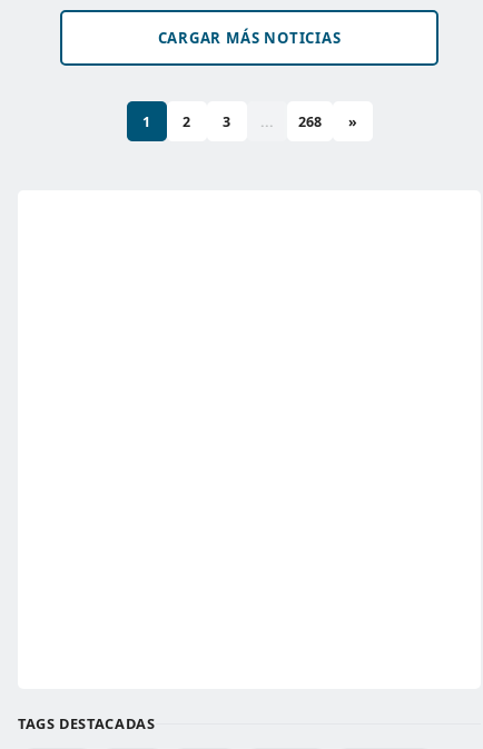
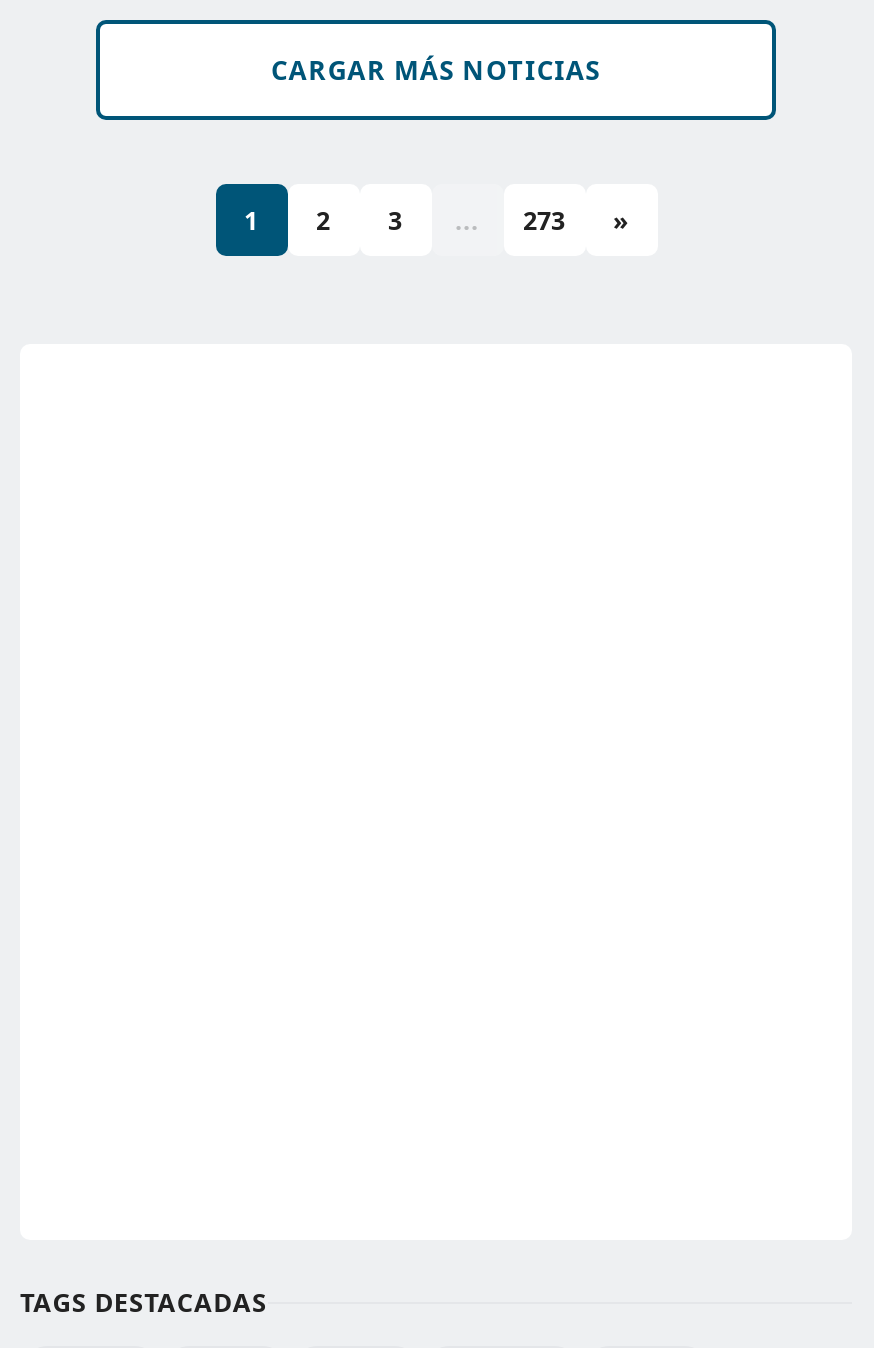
- 268
+ 273
